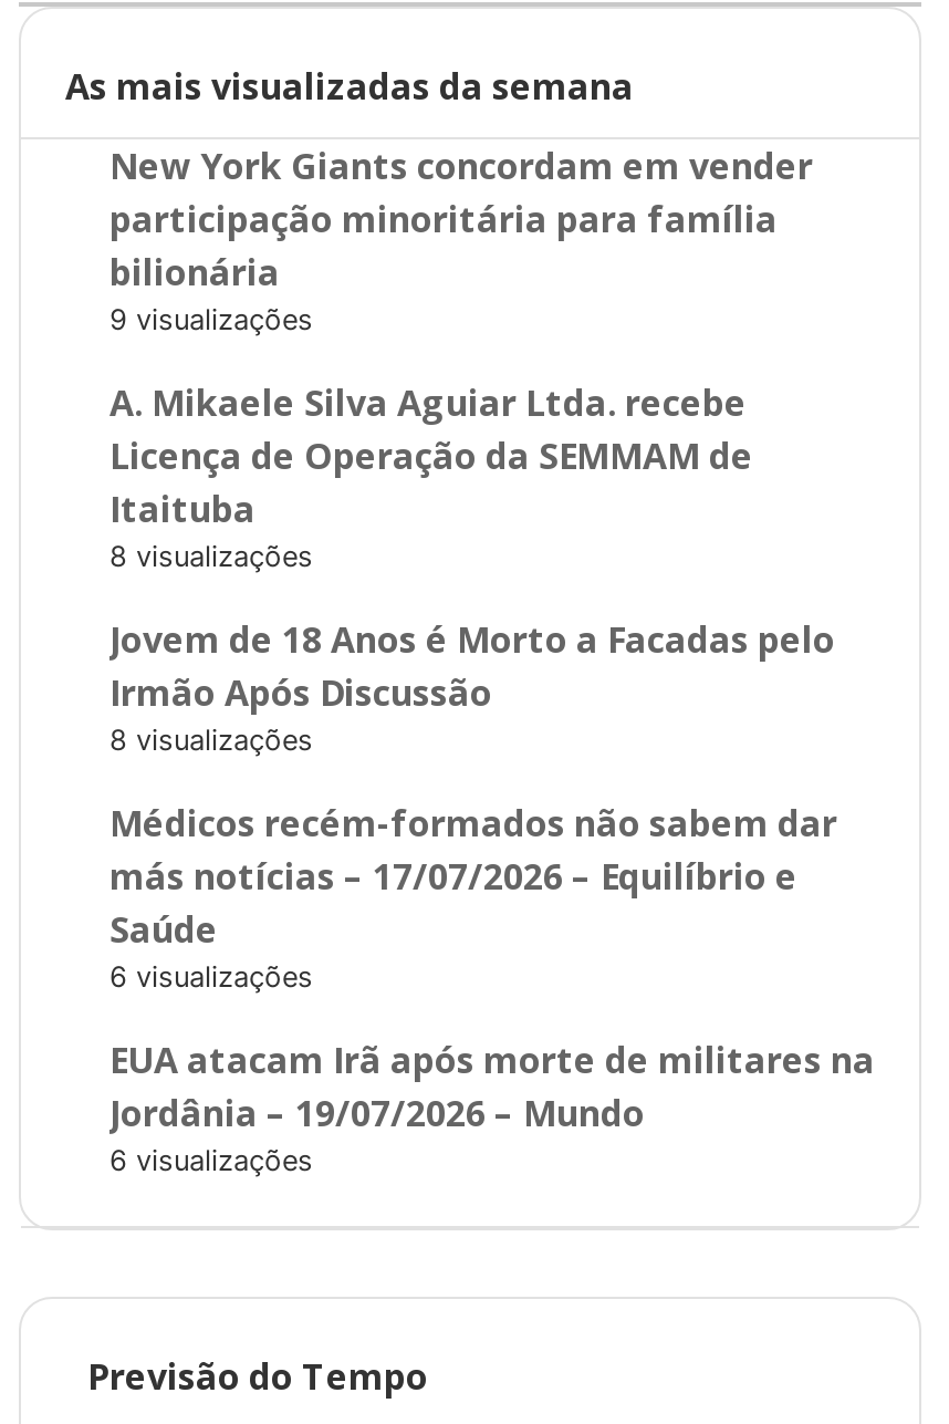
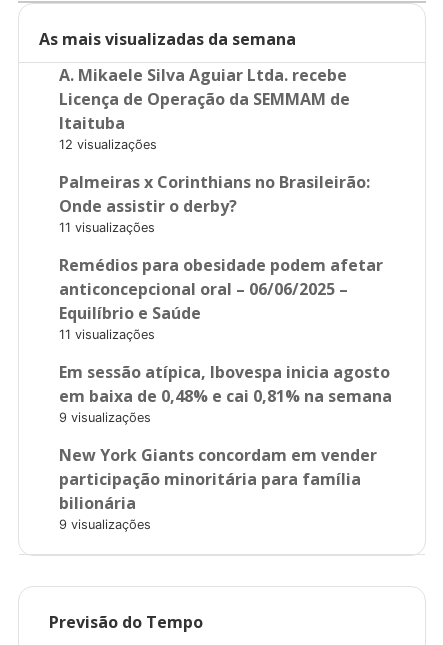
+ 12 visualizações
+ Palmeiras x Corinthians no Brasileirão:
+ Onde assistir o derby?
+ 11 visualizações
+ Remédios para obesidade podem afetar
+ anticoncepcional oral – 06/06/2025 –
+ Equilíbrio e Saúde
+ 11 visualizações
+ Em sessão atípica, Ibovespa inicia agosto
+ em baixa de 0,48% e cai 0,81% na semana
+ 9 visualizações

moved down: New York Giants concordam em vender | participação minoritária para família | bilionária | 9 visualizações

moved up: A. Mikaele Silva Aguiar Ltda. recebe | Licença de Operação da SEMMAM de | Itaituba

- 8 visualizações
- Jovem de 18 Anos é Morto a Facadas pelo
- Irmão Após Discussão
- 8 visualizações
- Médicos recém-formados não sabem dar
- más notícias – 17/07/2026 – Equilíbrio e
- Saúde
- 6 visualizações
- EUA atacam Irã após morte de militares na
- Jordânia – 19/07/2026 – Mundo
- 6 visualizações
